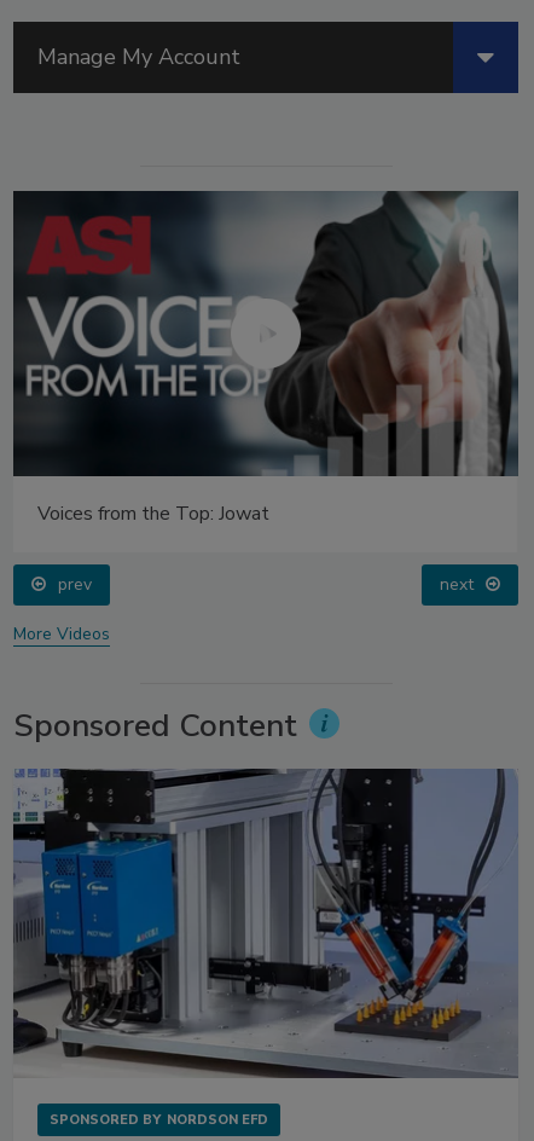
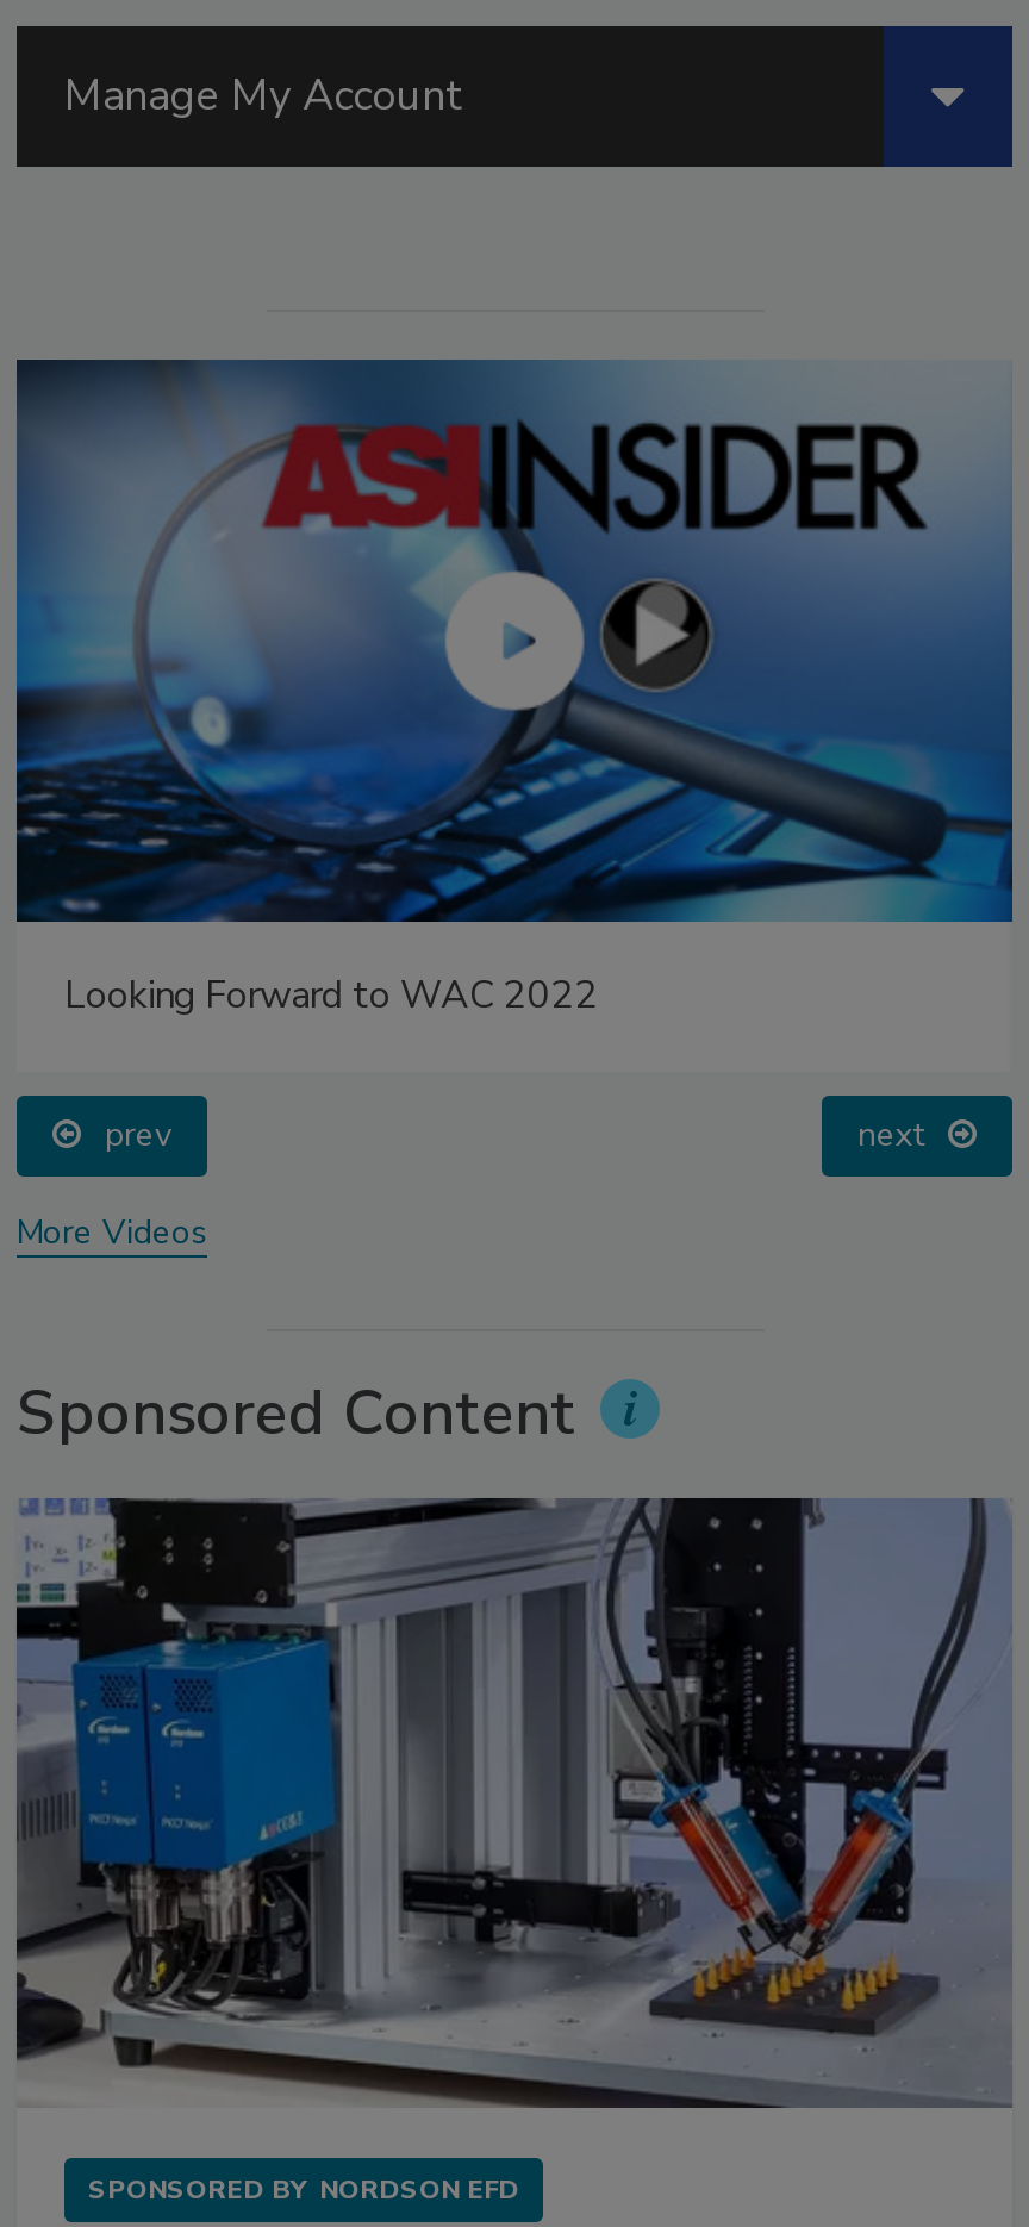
- [image]
- Voices from the Top: Jowat
+ [image]
+ Looking Forward to WAC 2022
